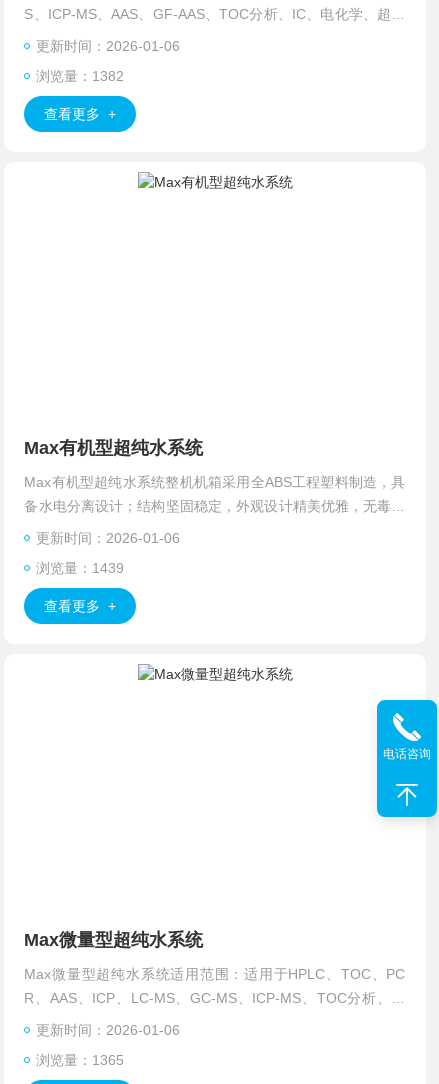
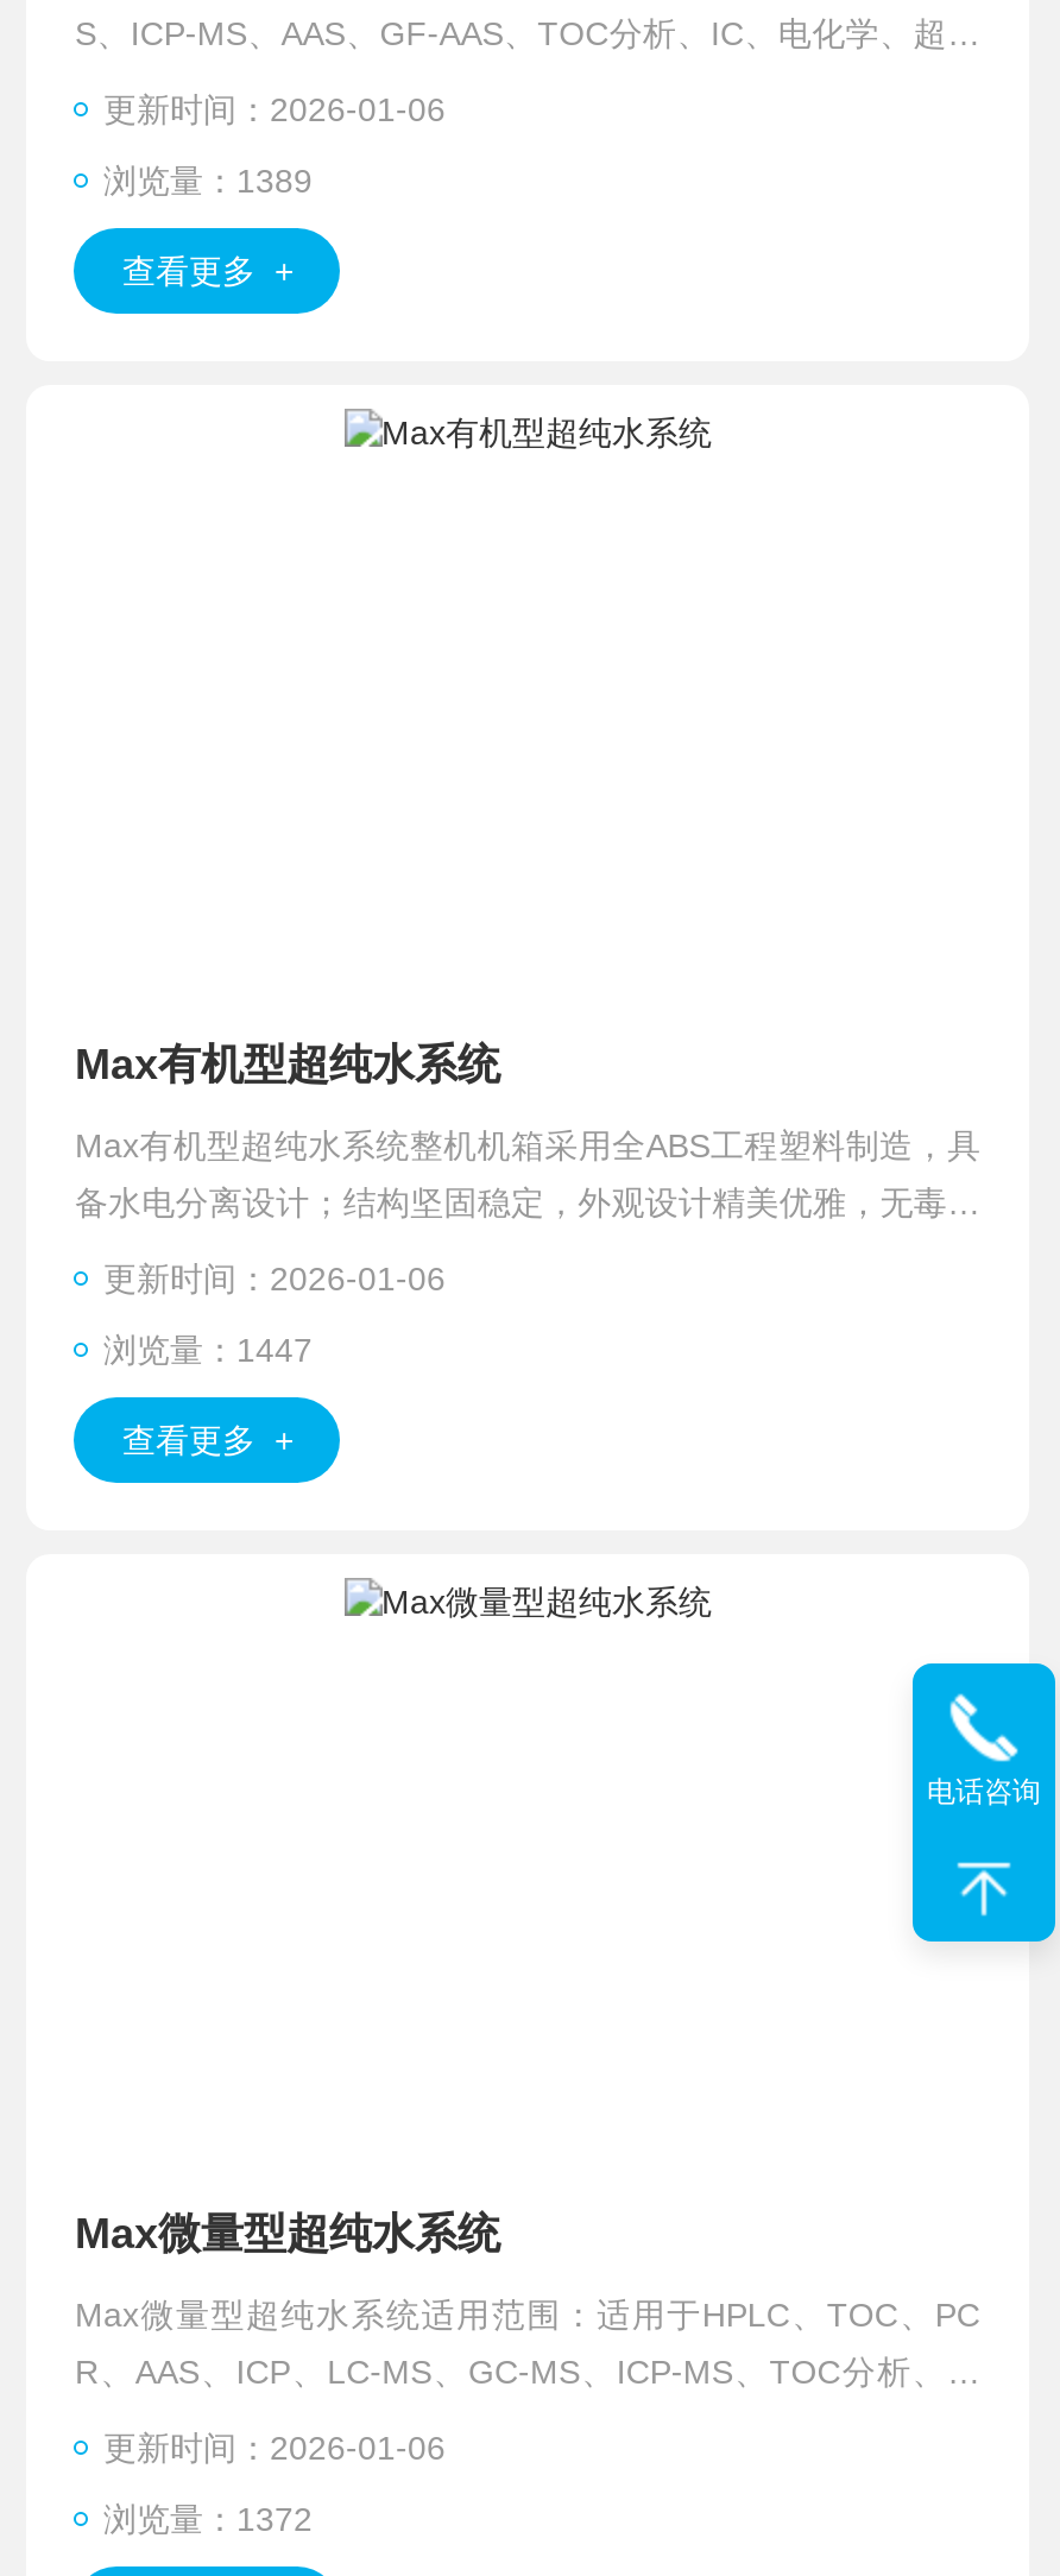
- 浏览量：1382
+ 浏览量：1389

- 浏览量：1439
+ 浏览量：1447

- 浏览量：1365
+ 浏览量：1372
